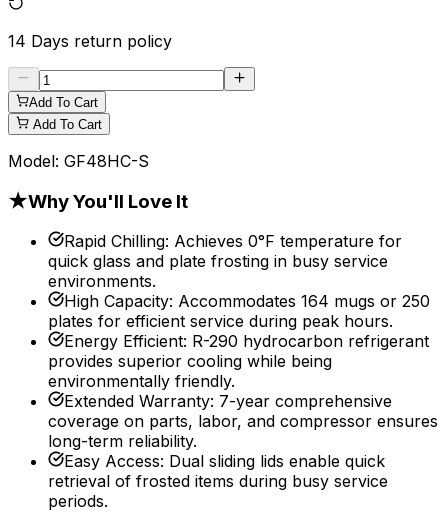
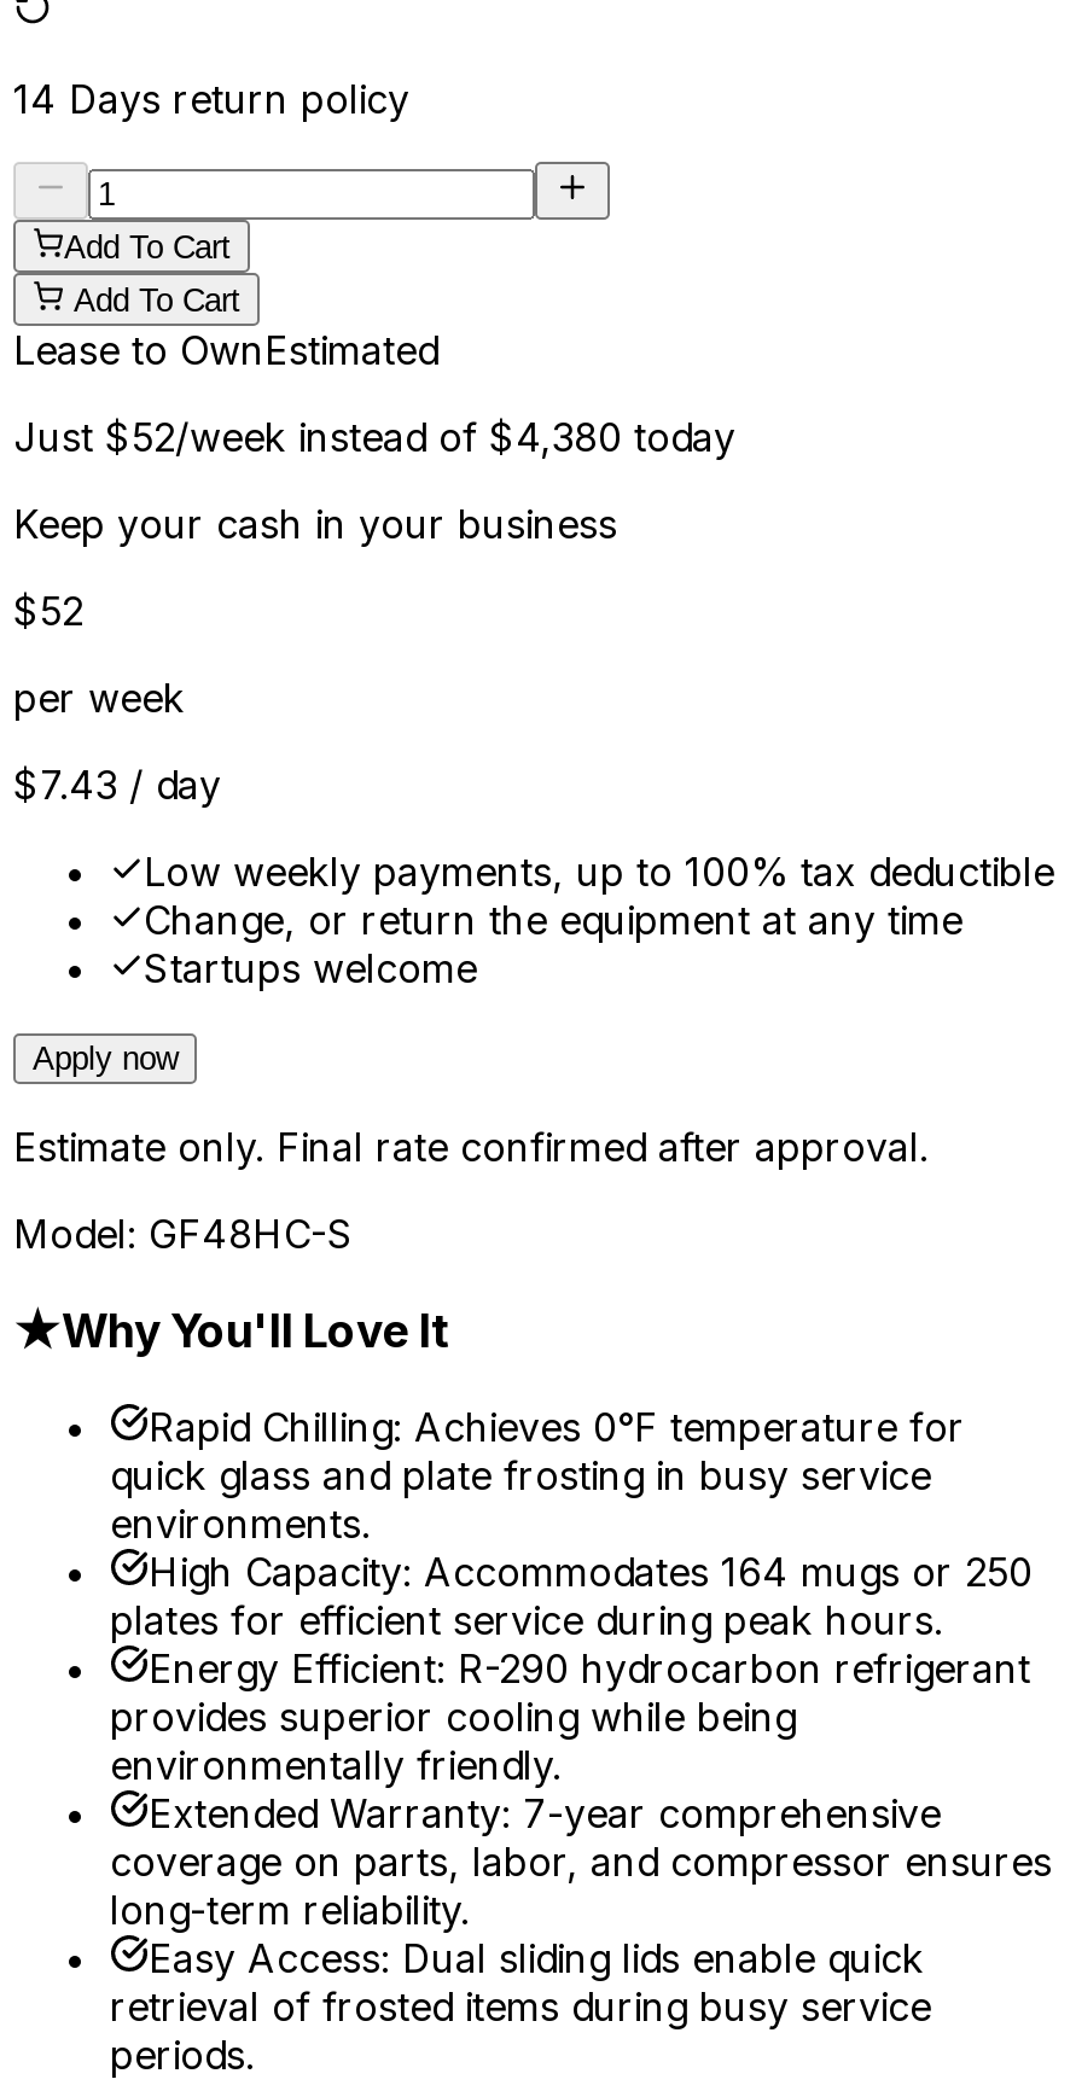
+ Lease to Own Estimated
+ Just $52/week instead of $4,380 today
+ Keep your cash in your business
+ $52
+ per week
+ $7.43 / day
+ Low weekly payments, up to 100% tax deductible
+ Change, or return the equipment at any time
+ Startups welcome
+ Apply now
+ Estimate only. Final rate confirmed after approval.
